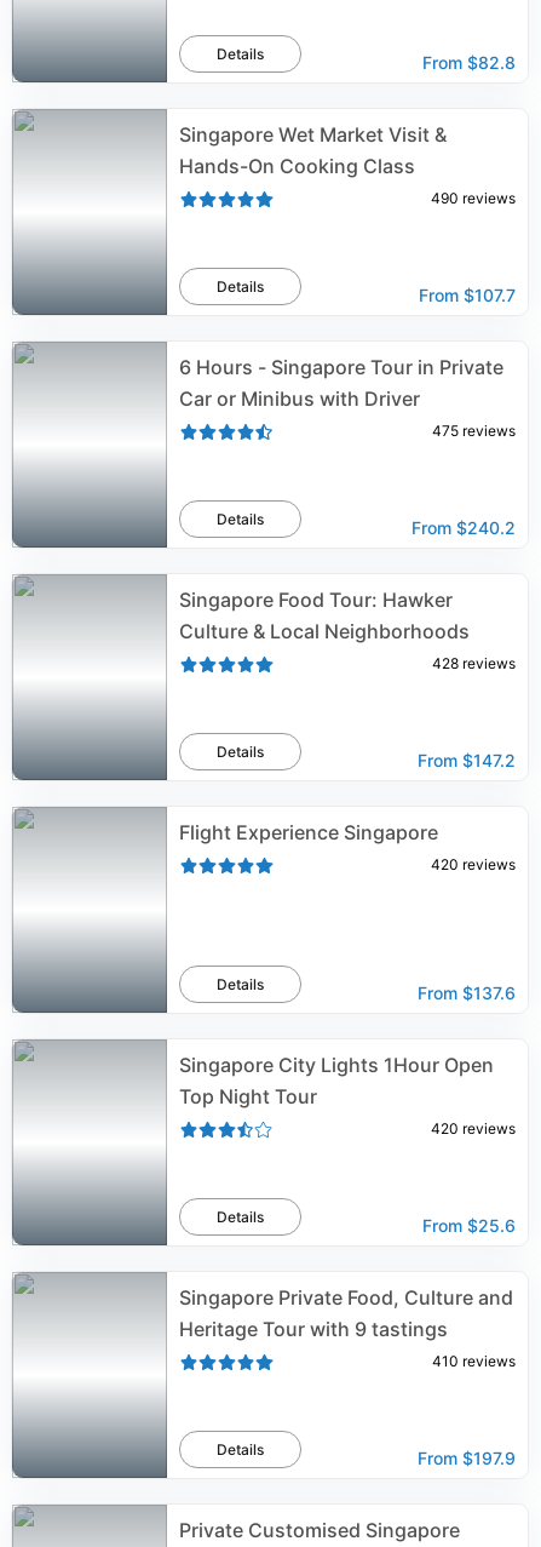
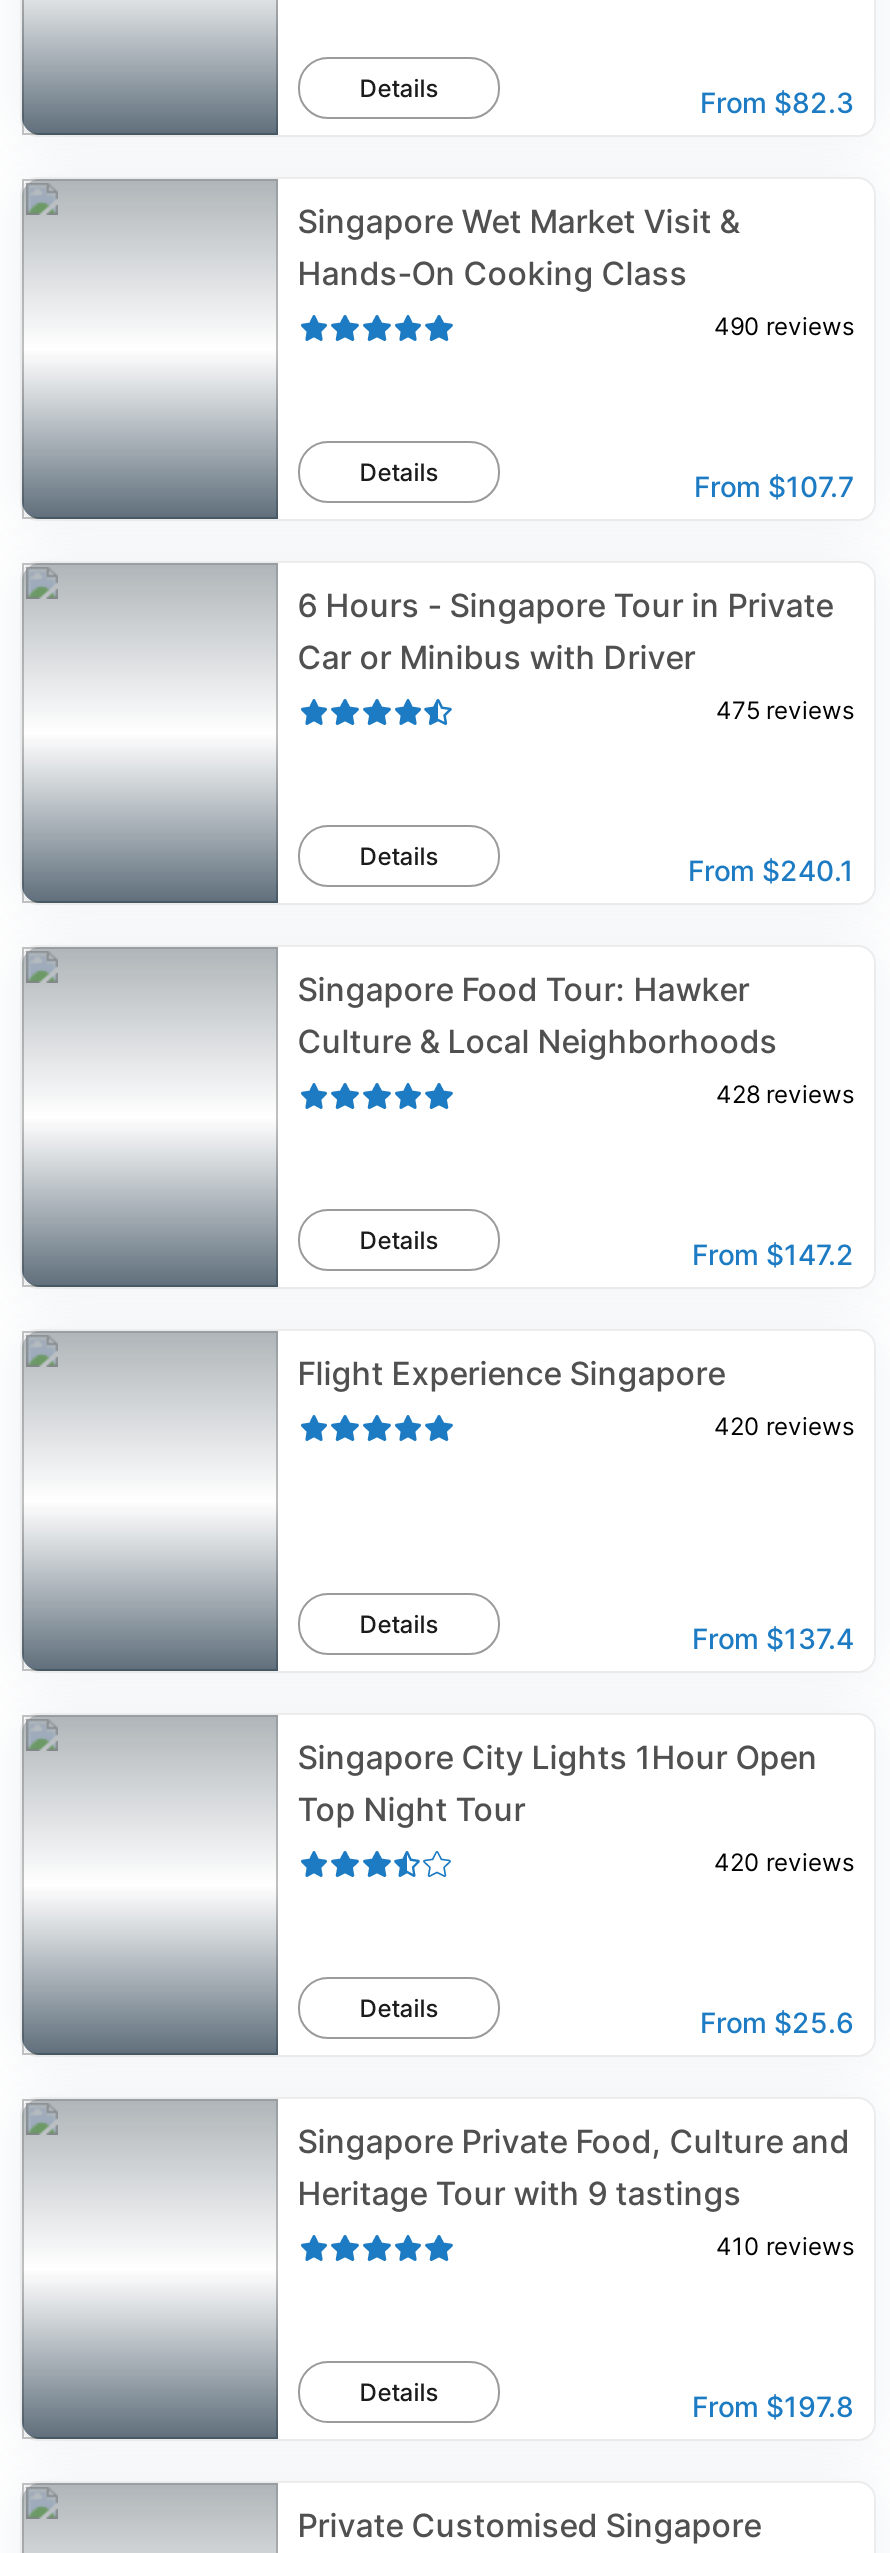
- From $82.8
+ From $82.3

- From $240.2
+ From $240.1

- From $137.6
+ From $137.4

- From $197.9
+ From $197.8
